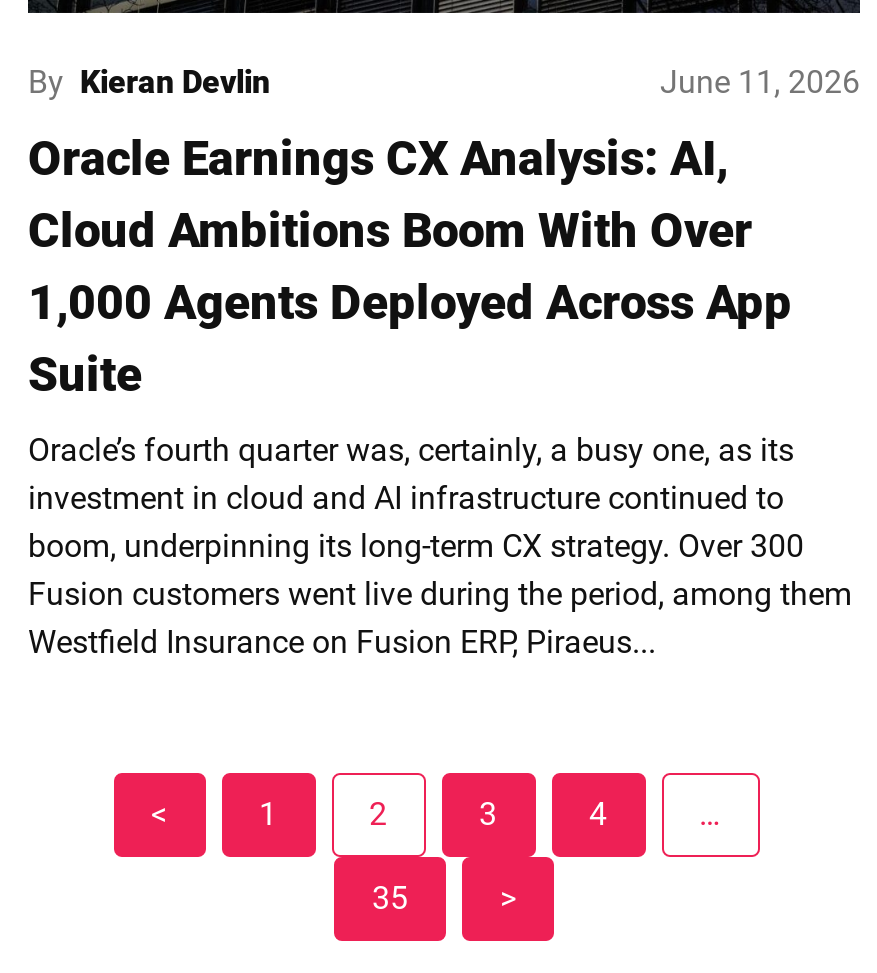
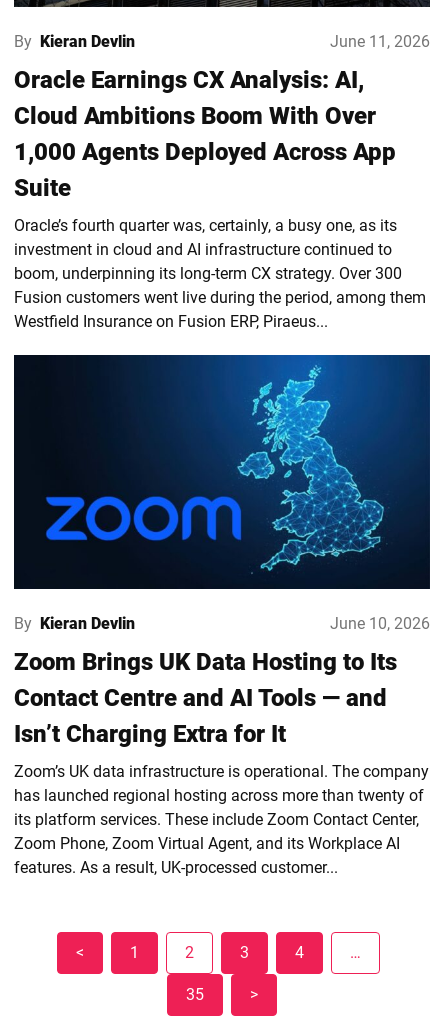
+ [image]
+ By Kieran Devlin
+ June 10, 2026
+ Zoom Brings UK Data Hosting to Its
+ Contact Centre and AI Tools — and
+ Isn’t Charging Extra for It
+ Zoom’s UK data infrastructure is operational. The company
+ has launched regional hosting across more than twenty of
+ its platform services. These include Zoom Contact Center,
+ Zoom Phone, Zoom Virtual Agent, and its Workplace AI
+ features. As a result, UK-processed customer...
